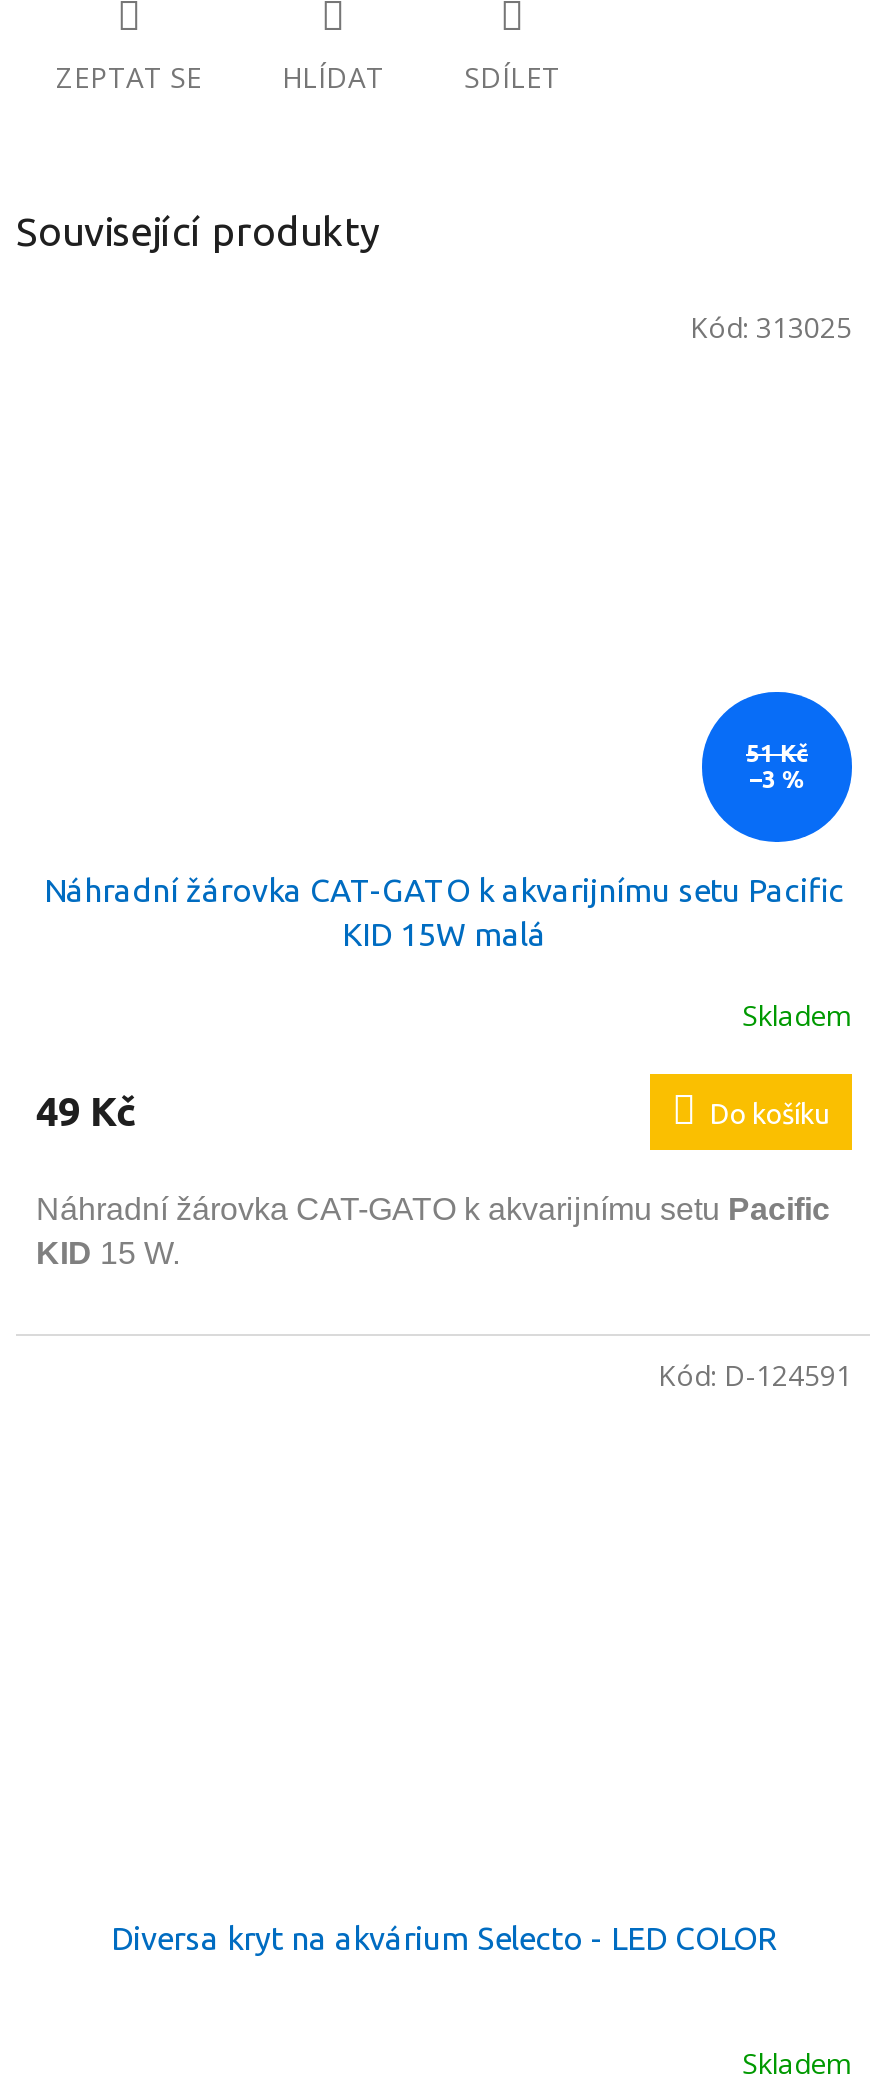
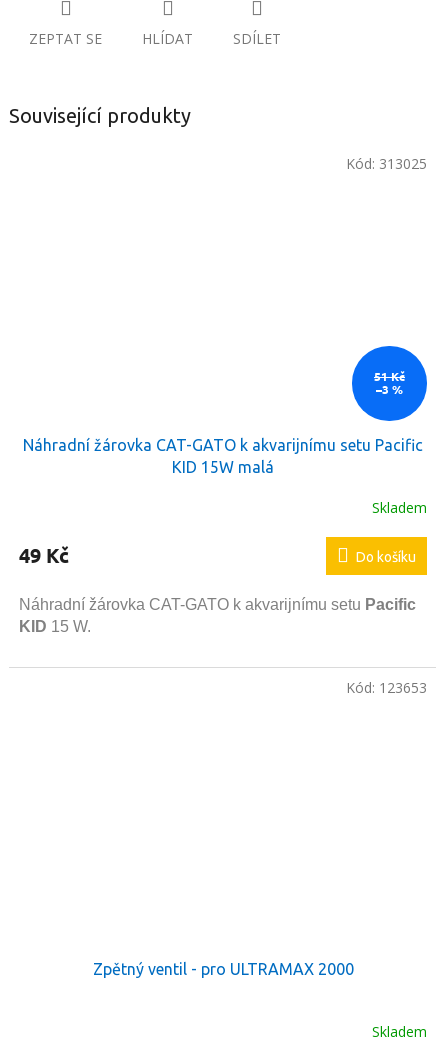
- Kód: D-124591
+ Kód: 123653

- Diversa kryt na akvárium Selecto - LED COLOR
+ Zpětný ventil - pro ULTRAMAX 2000
